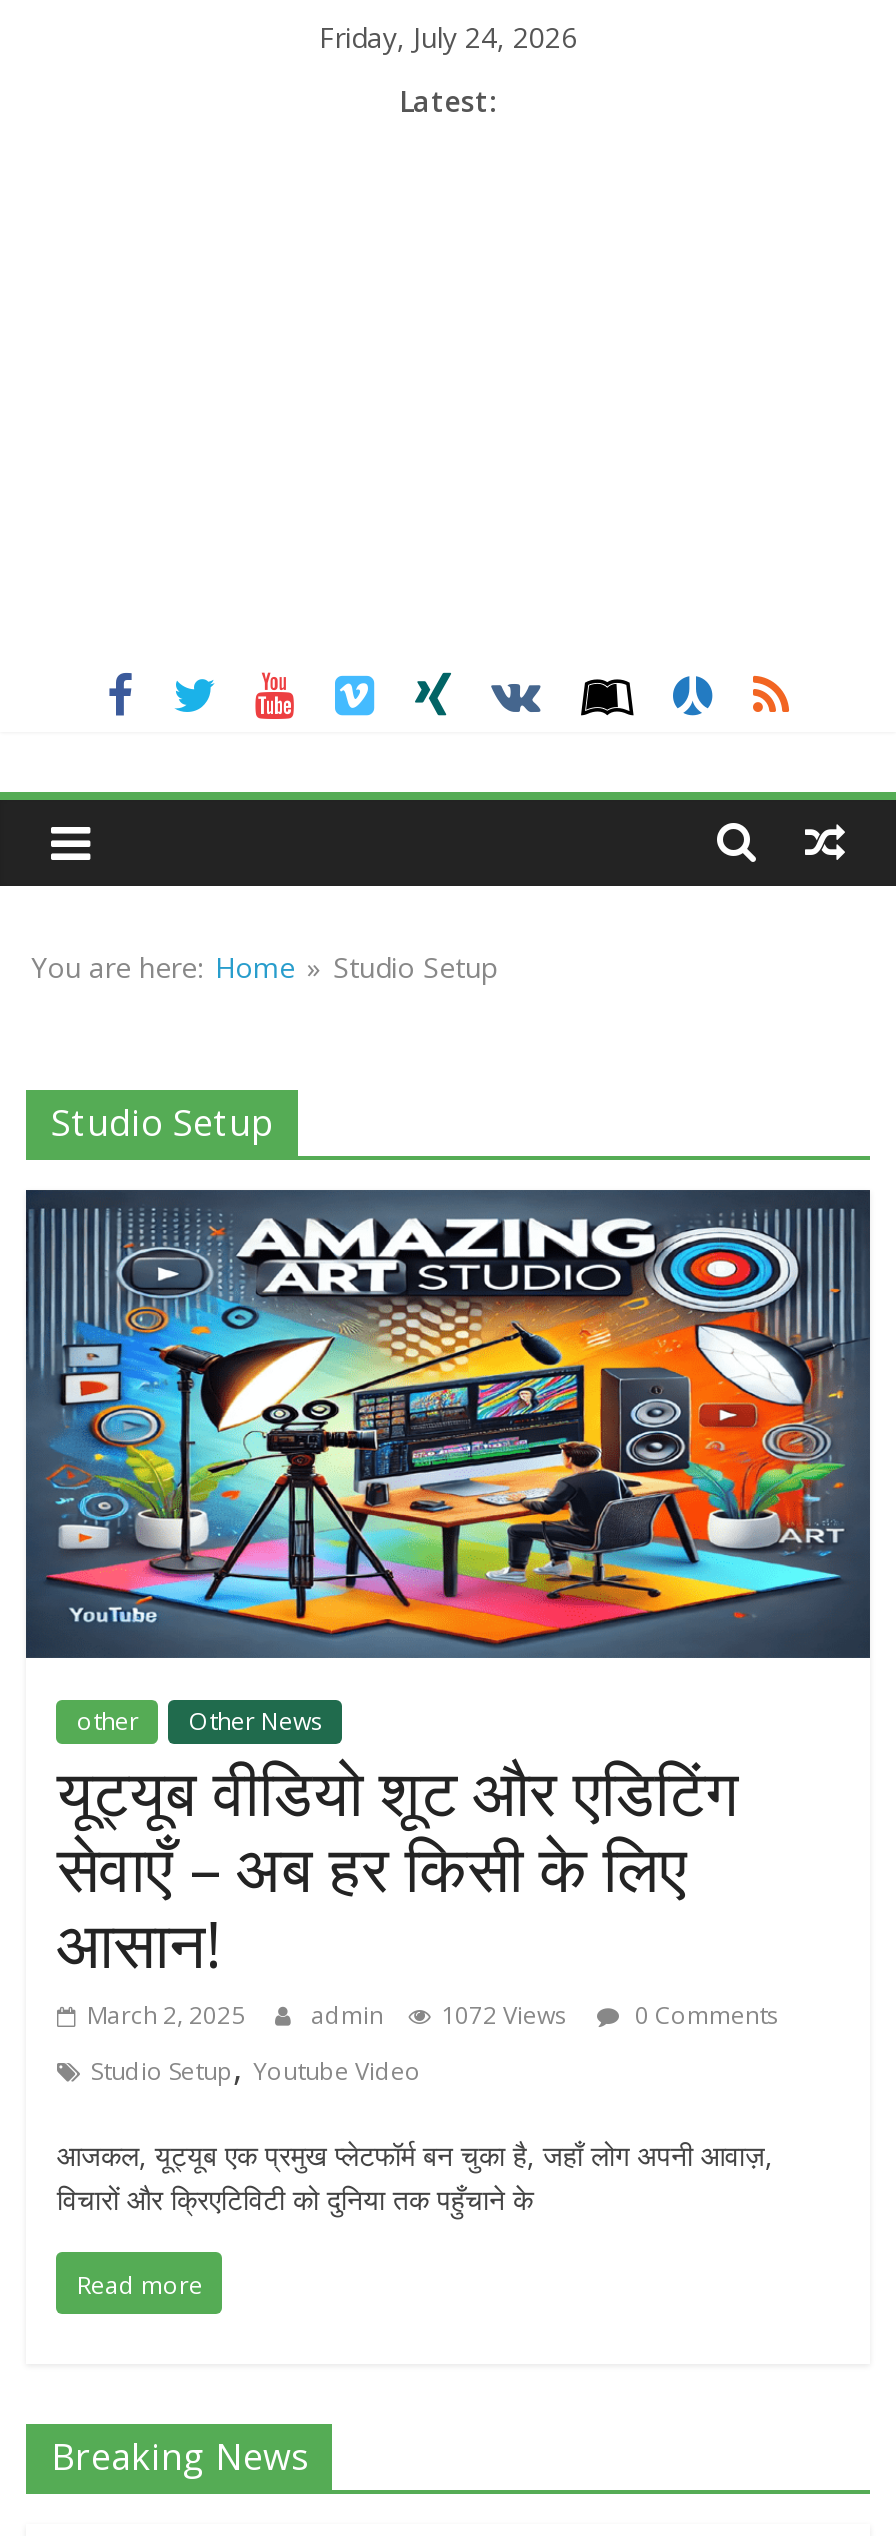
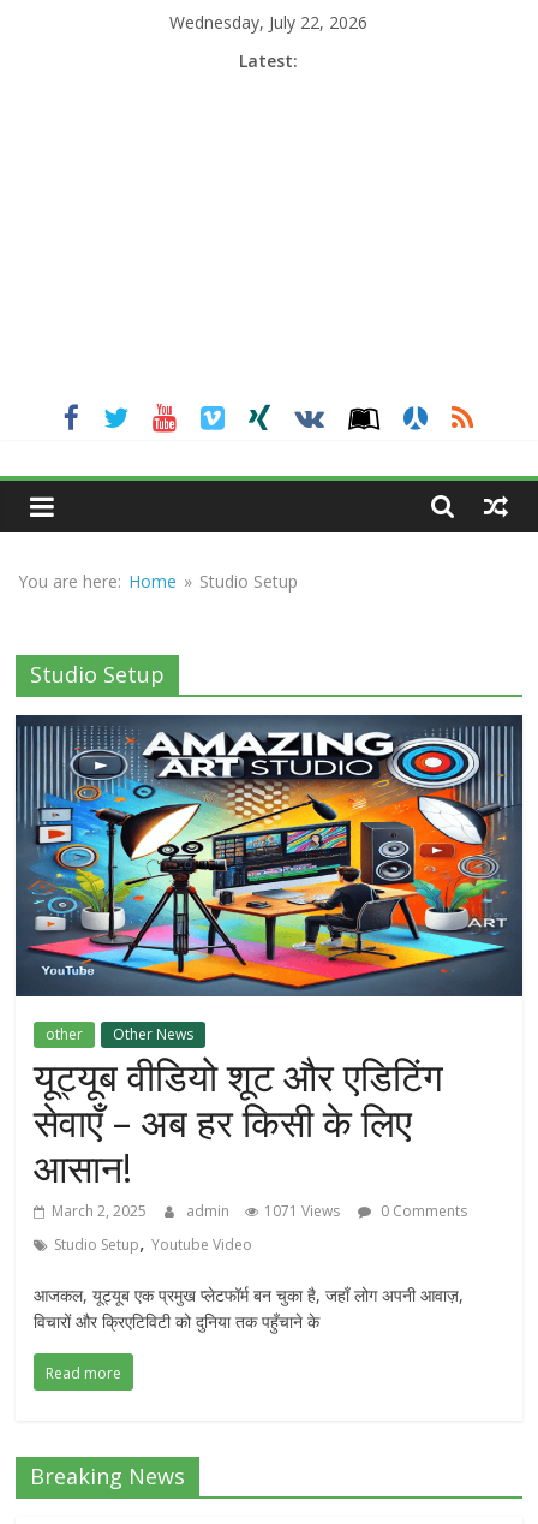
- Friday, July 24, 2026
+ Wednesday, July 22, 2026

- March 2, 2025 admin 1072 Views 0 Comments
+ March 2, 2025 admin 1071 Views 0 Comments
